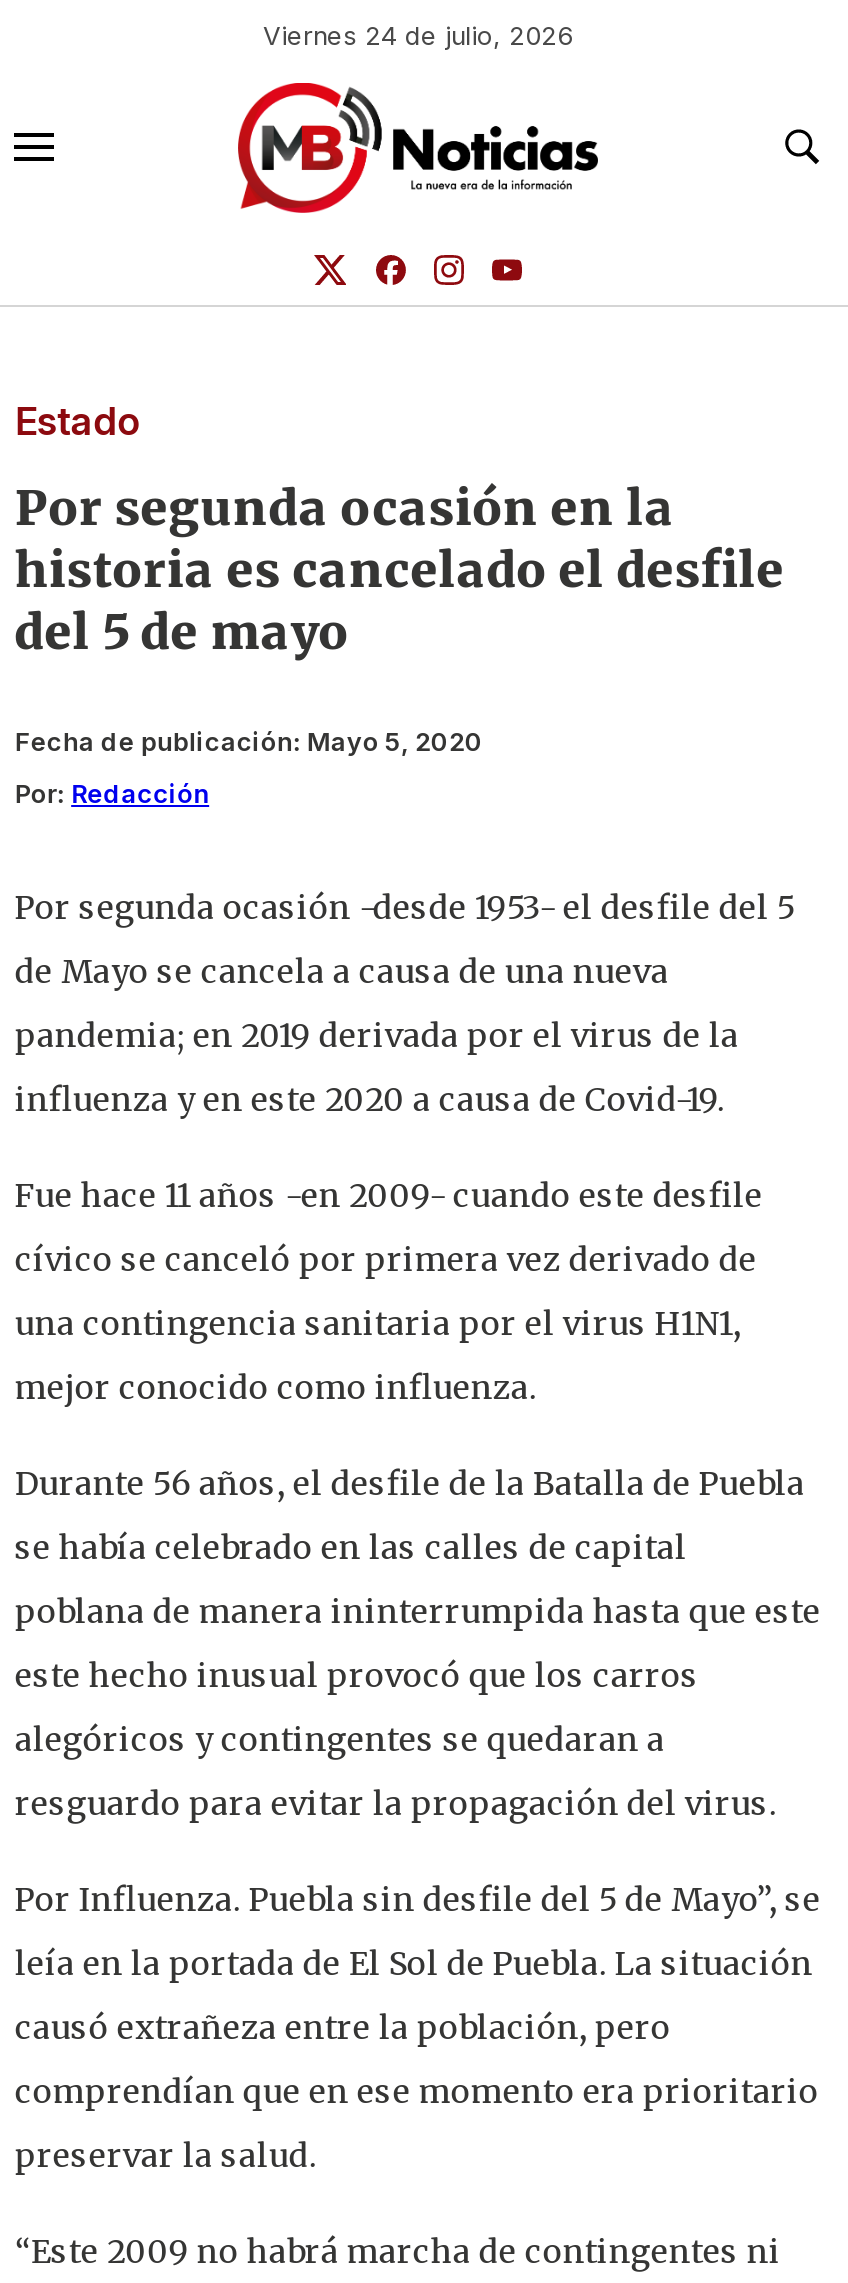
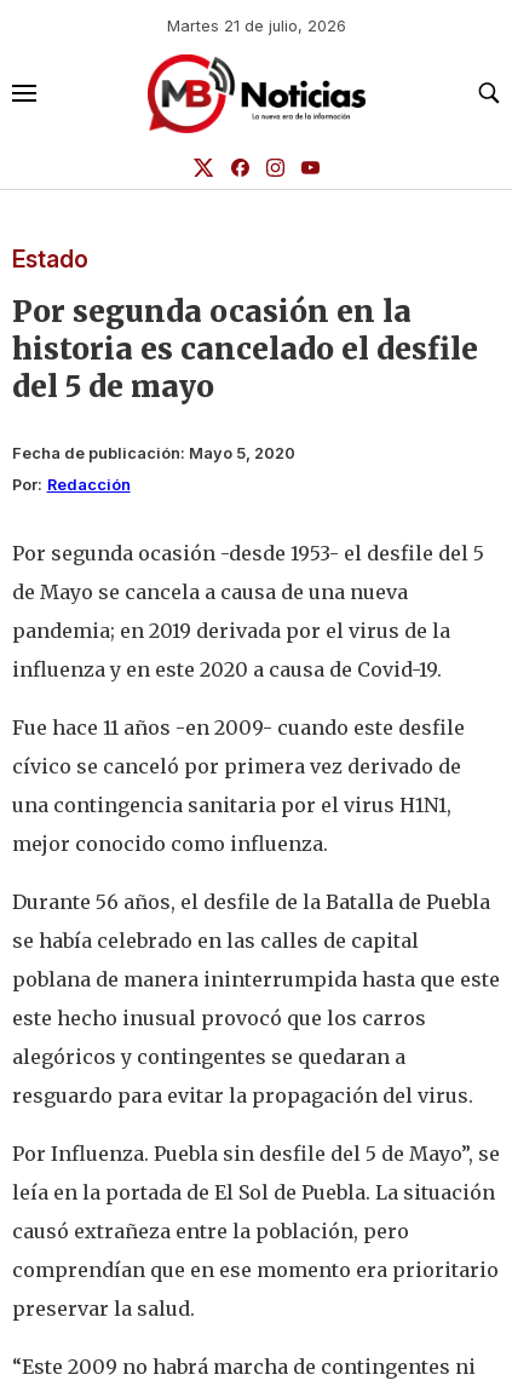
- Viernes 24 de julio, 2026
+ Martes 21 de julio, 2026
